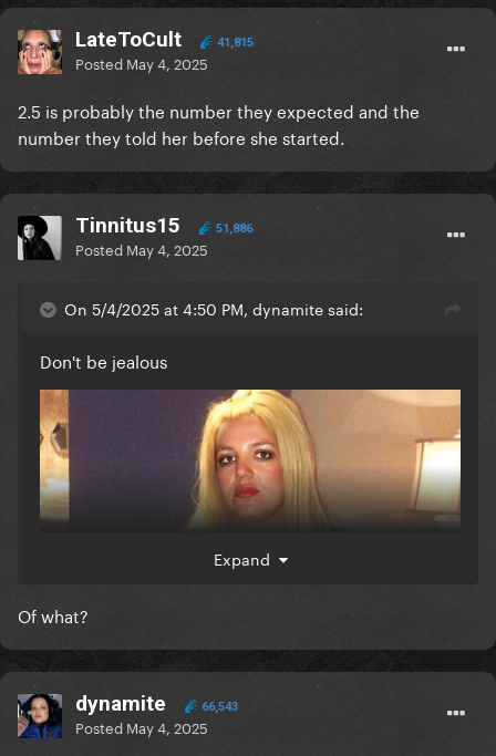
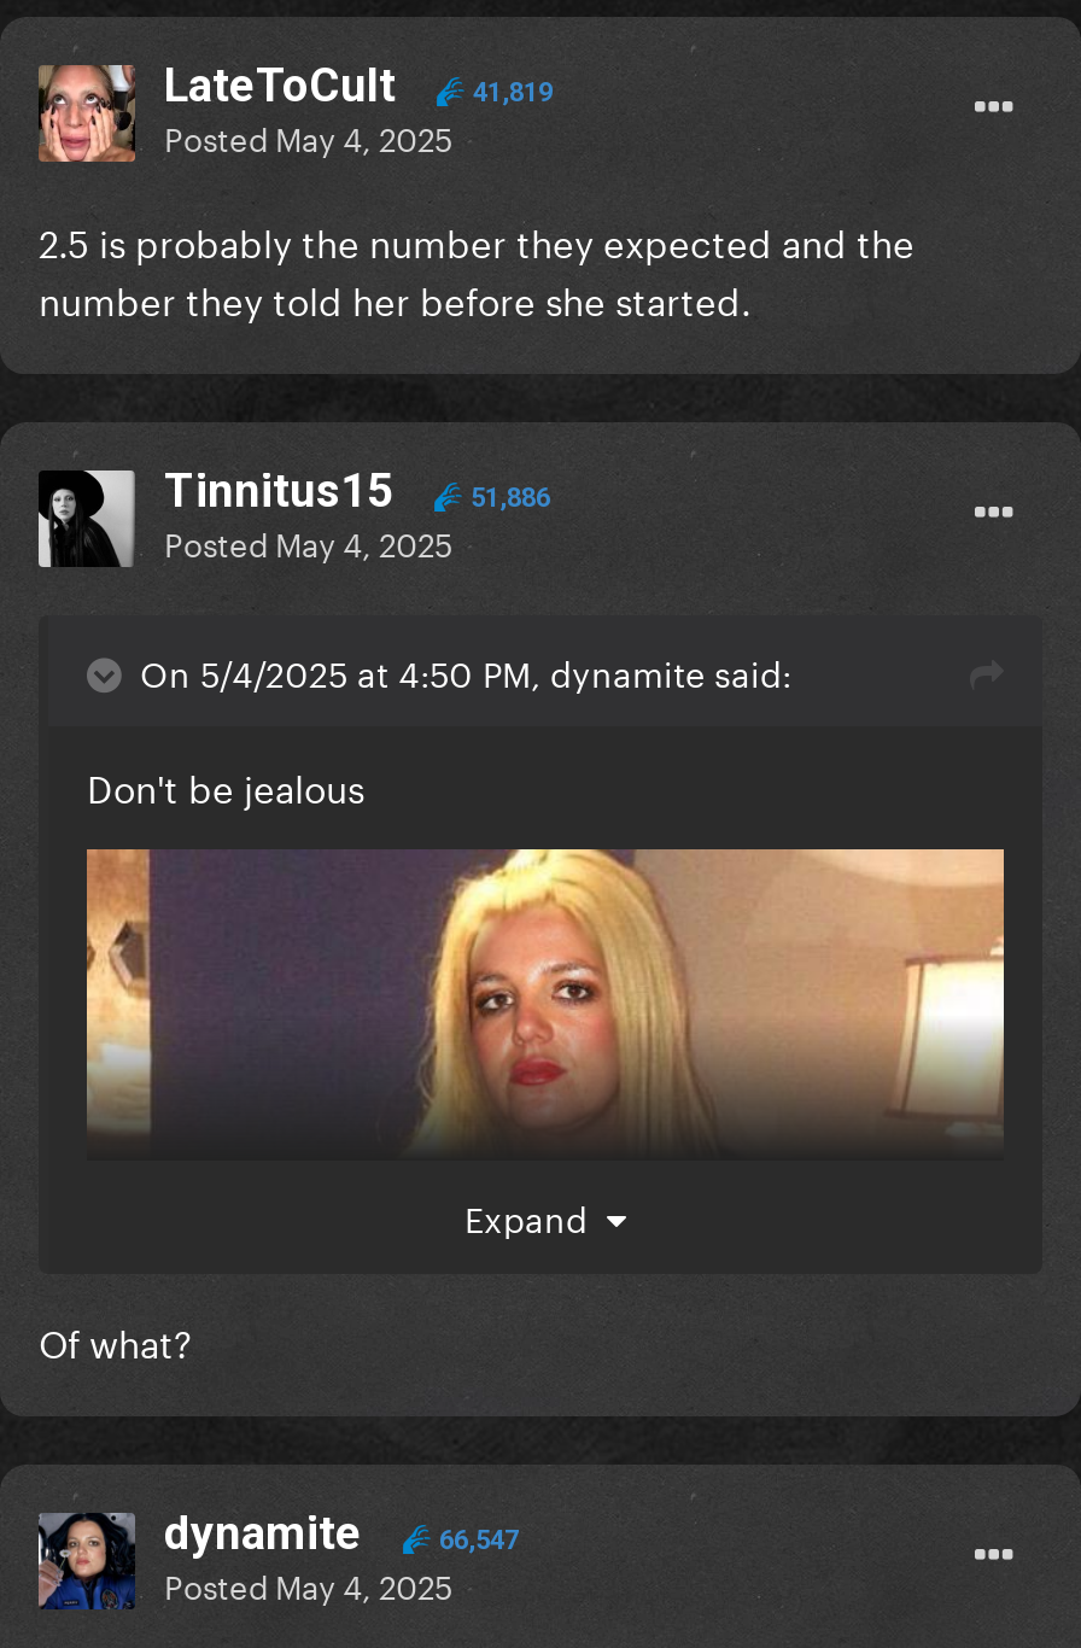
- 41,815
+ 41,819

- dynamite 66,543
+ dynamite 66,547
